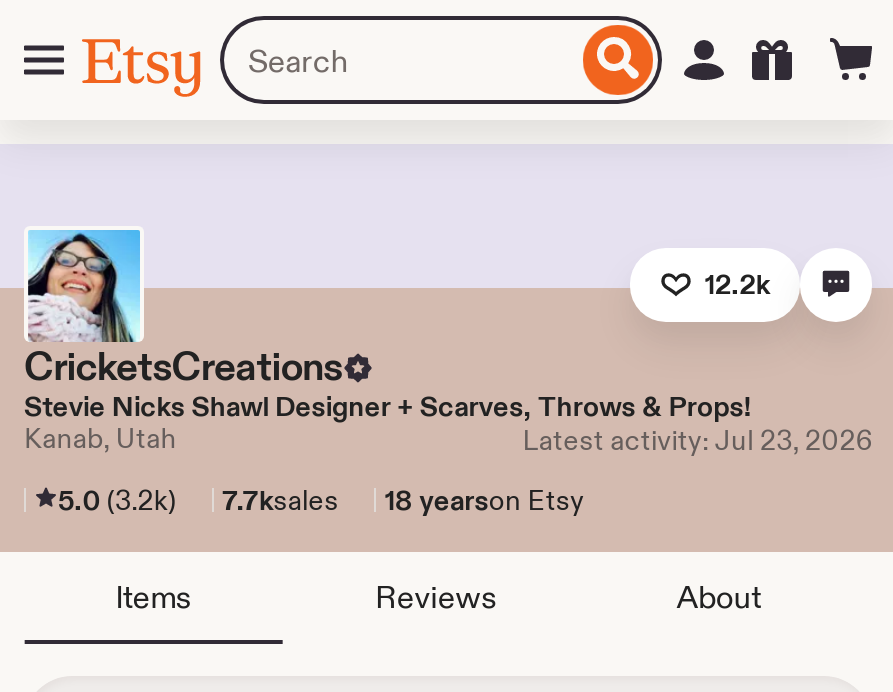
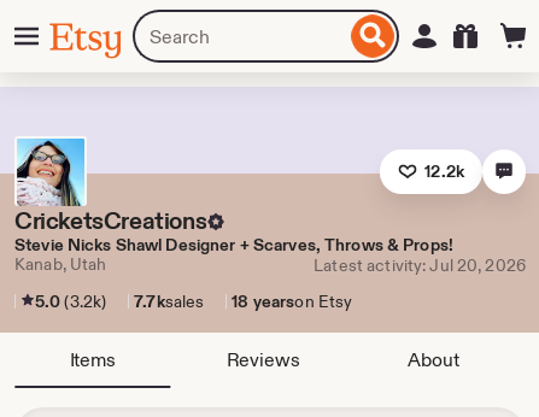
- Latest activity: Jul 23, 2026
+ Latest activity: Jul 20, 2026
